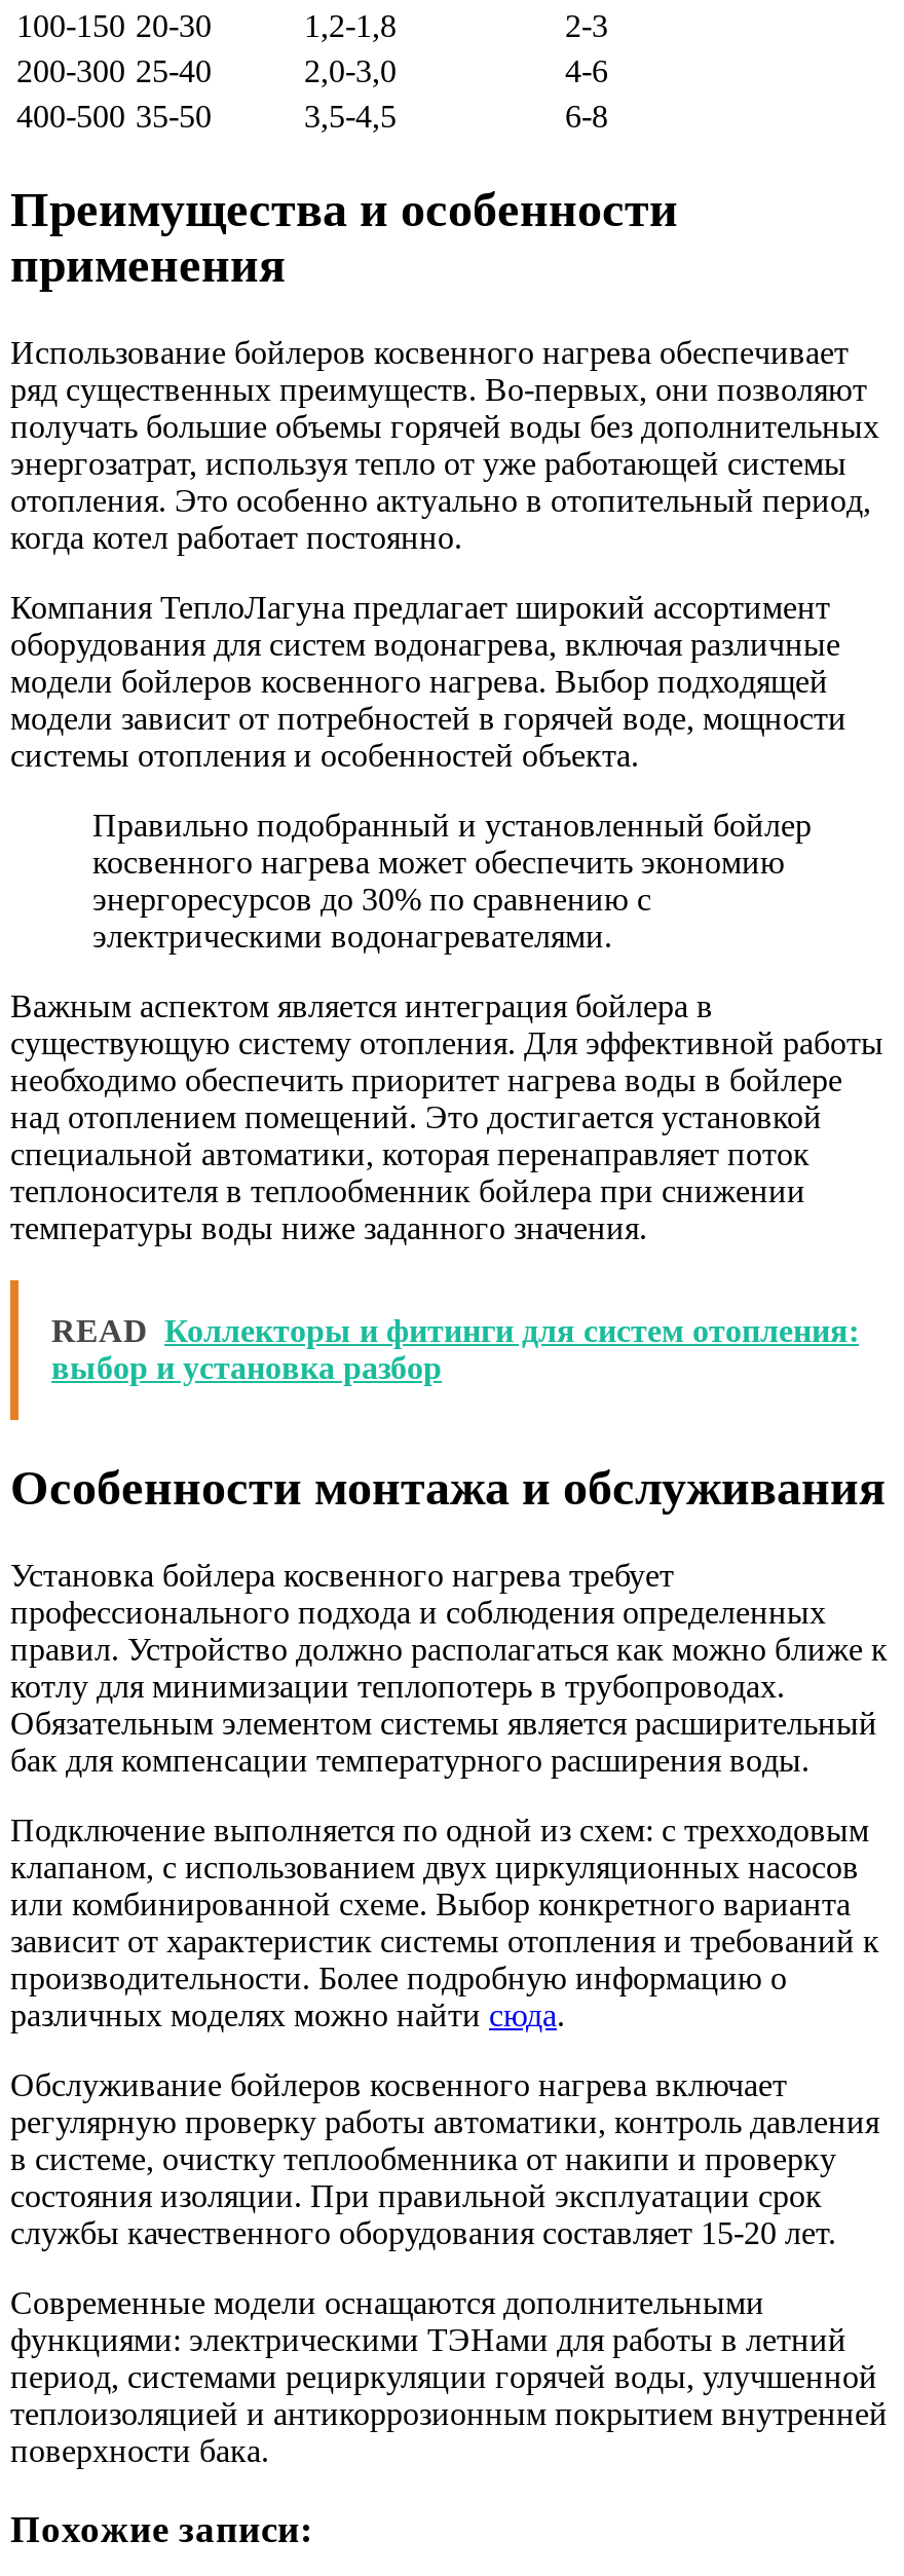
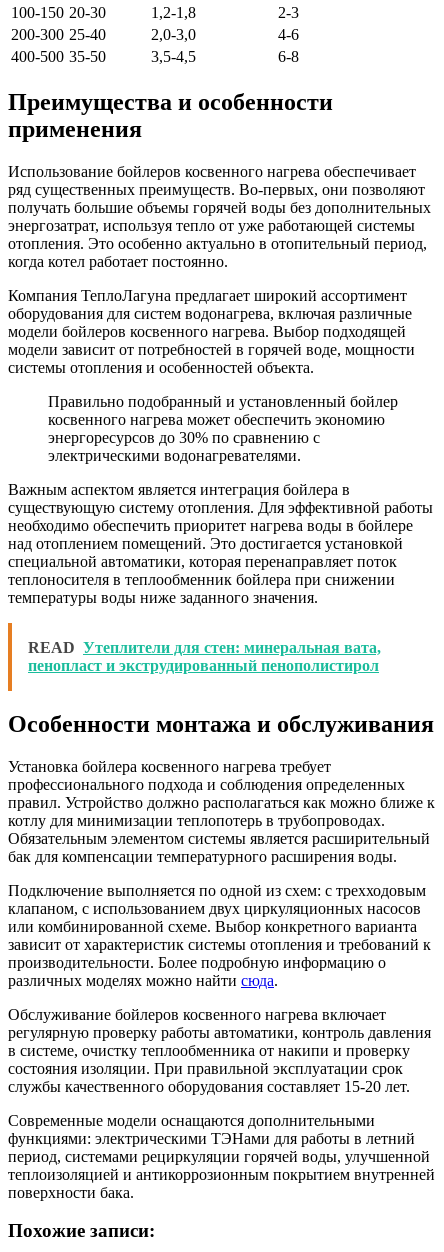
- READ Коллекторы и фитинги для систем отопления:
- выбор и установка разбор
+ READ Утеплители для стен: минеральная вата,
+ пенопласт и экструдированный пенополистирол
